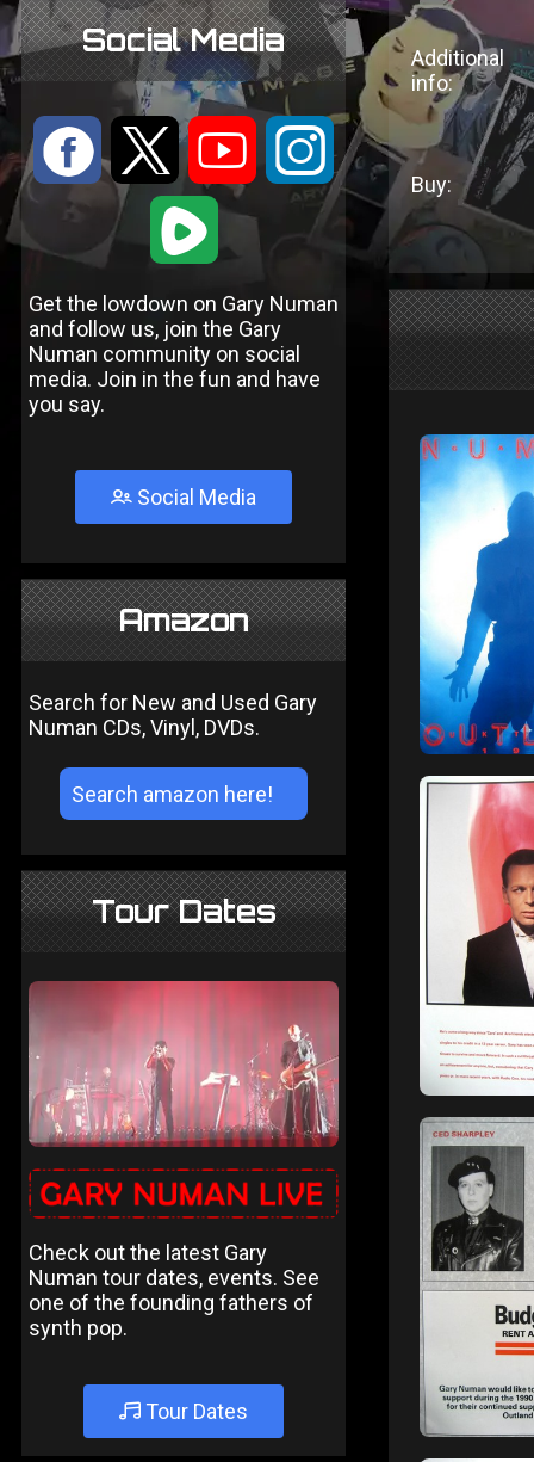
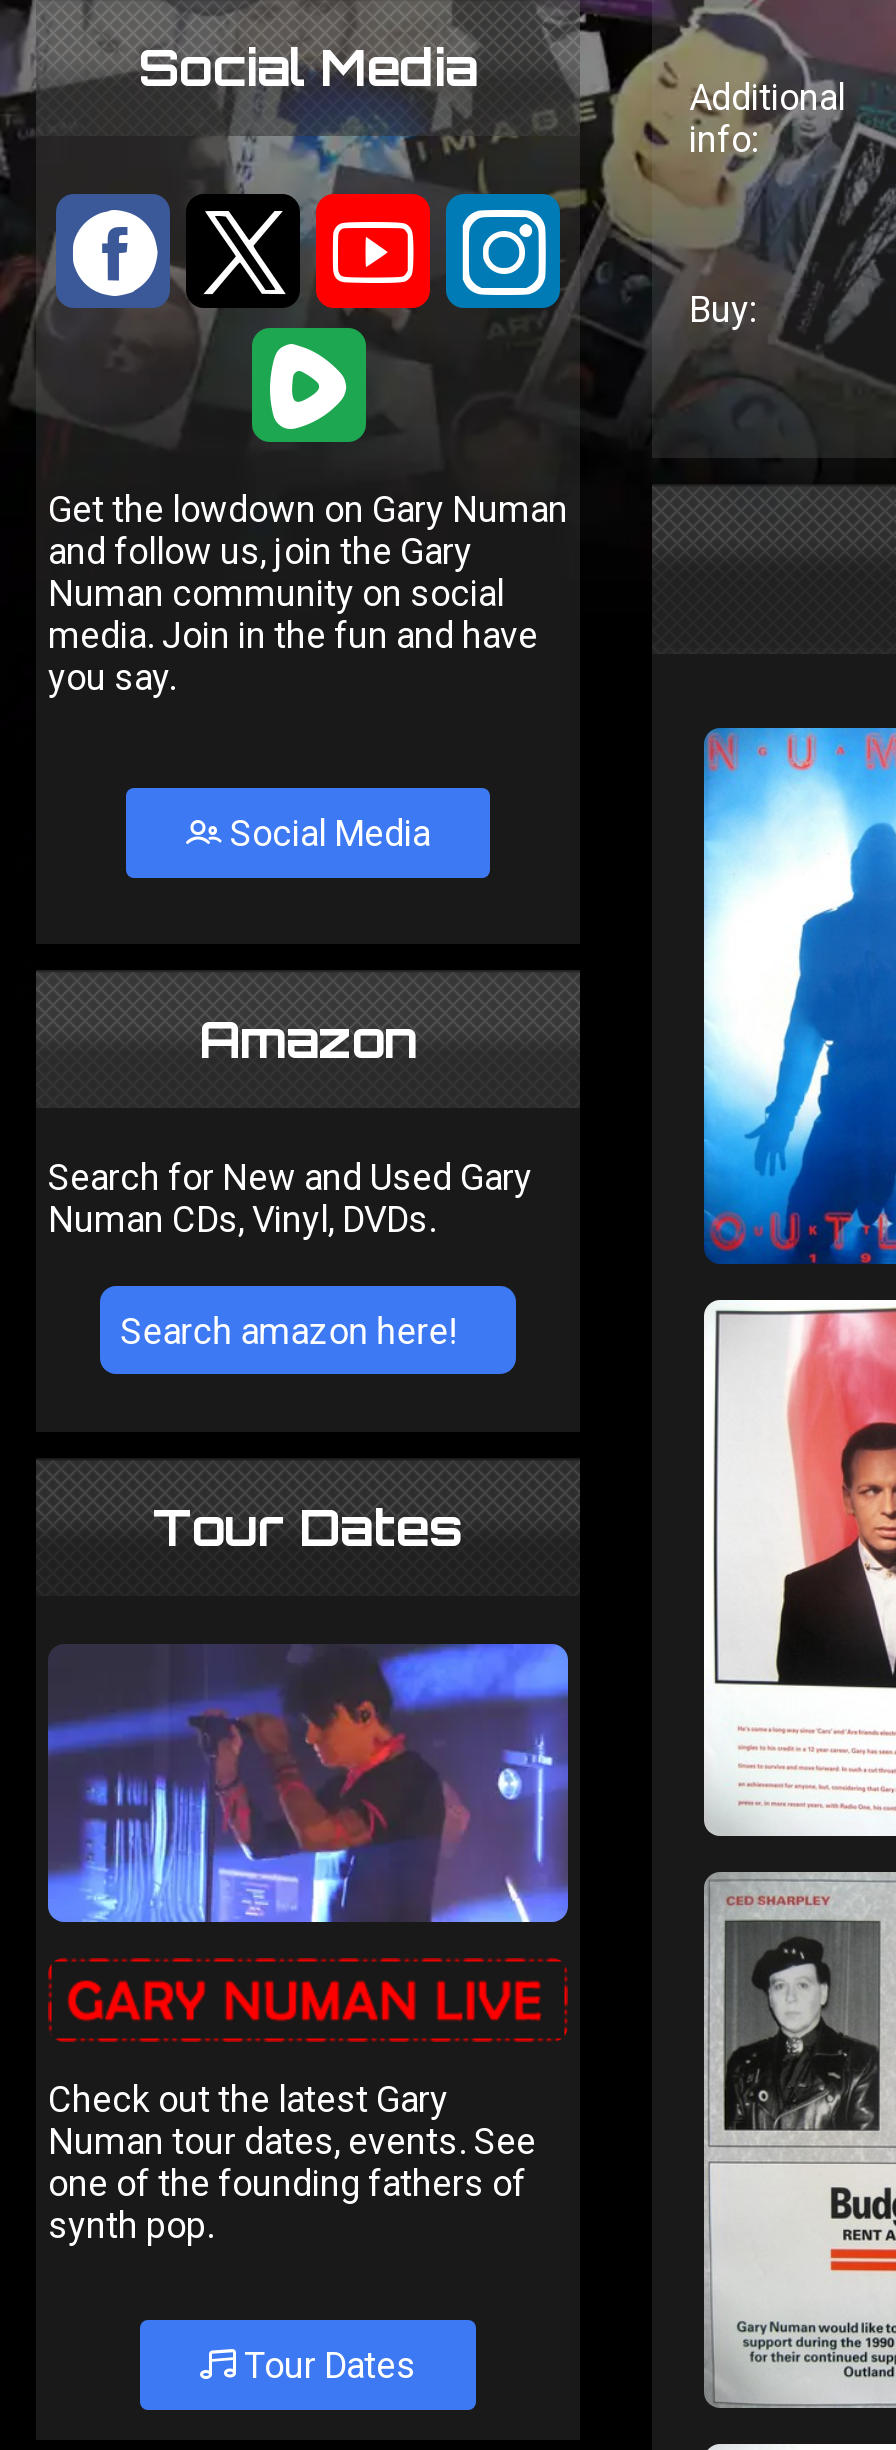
- [image]
+ [image]
